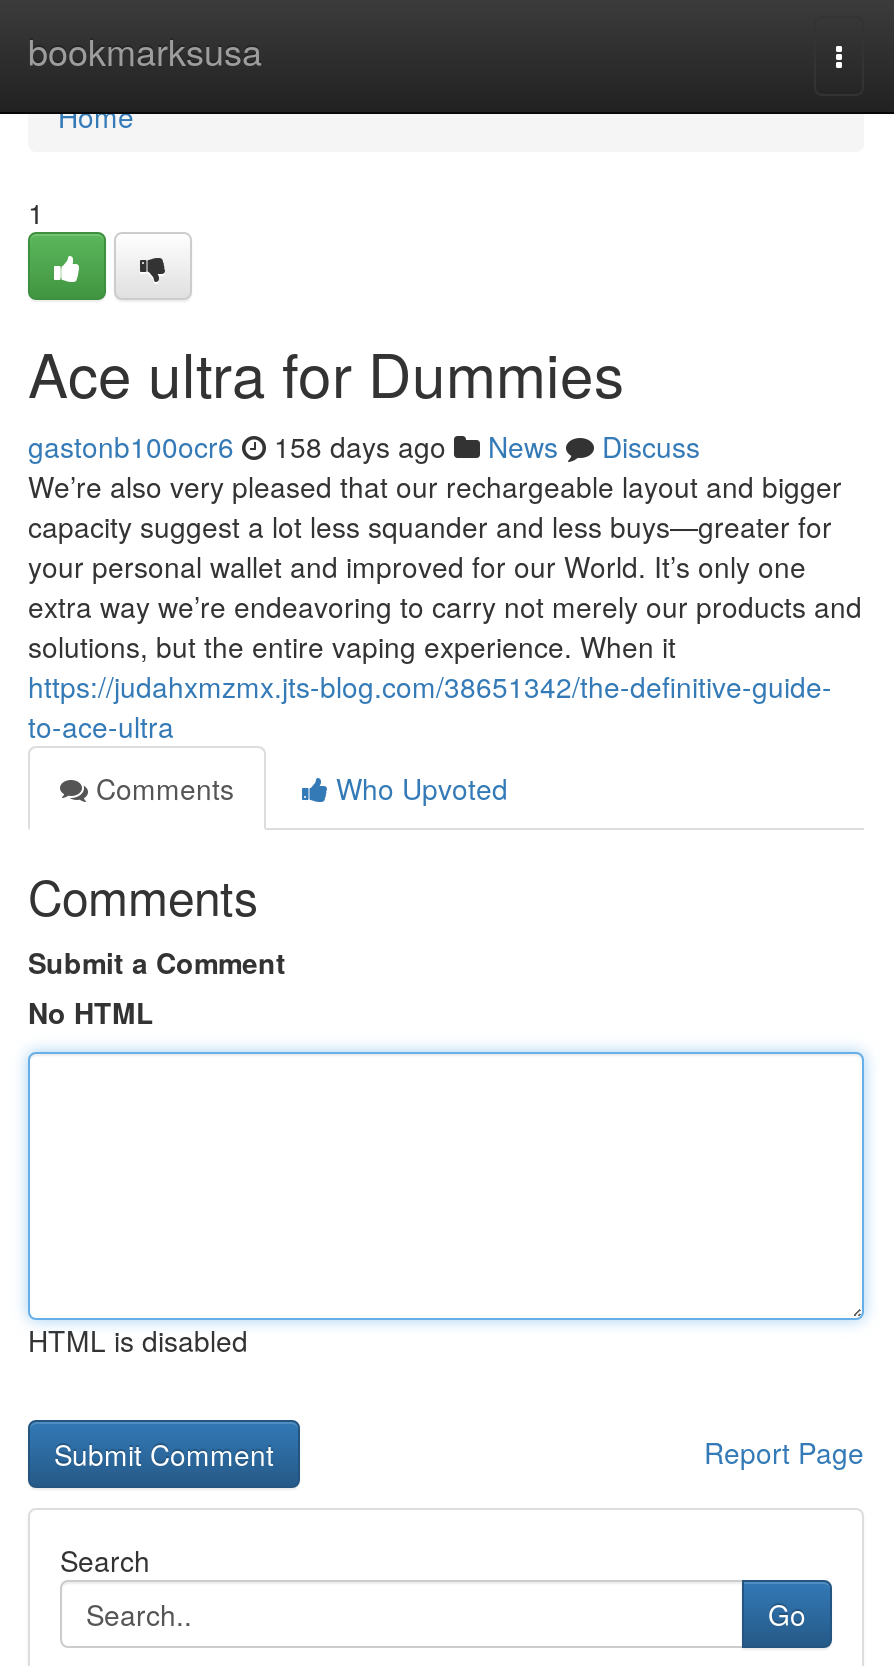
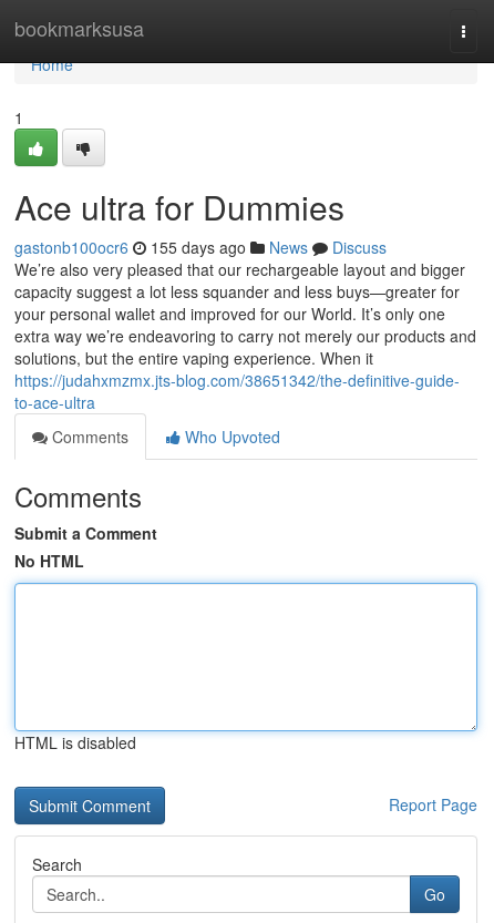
- gastonb100ocr6 158 days ago News Discuss
+ gastonb100ocr6 155 days ago News Discuss
